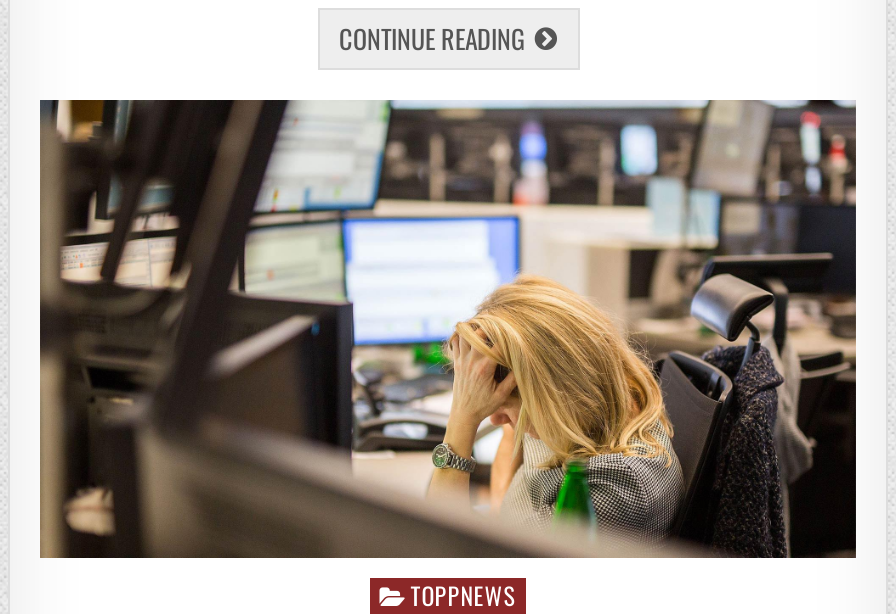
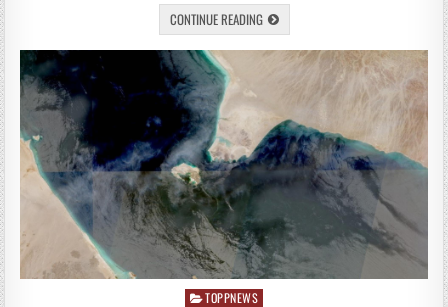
- [image]
+ [image]
